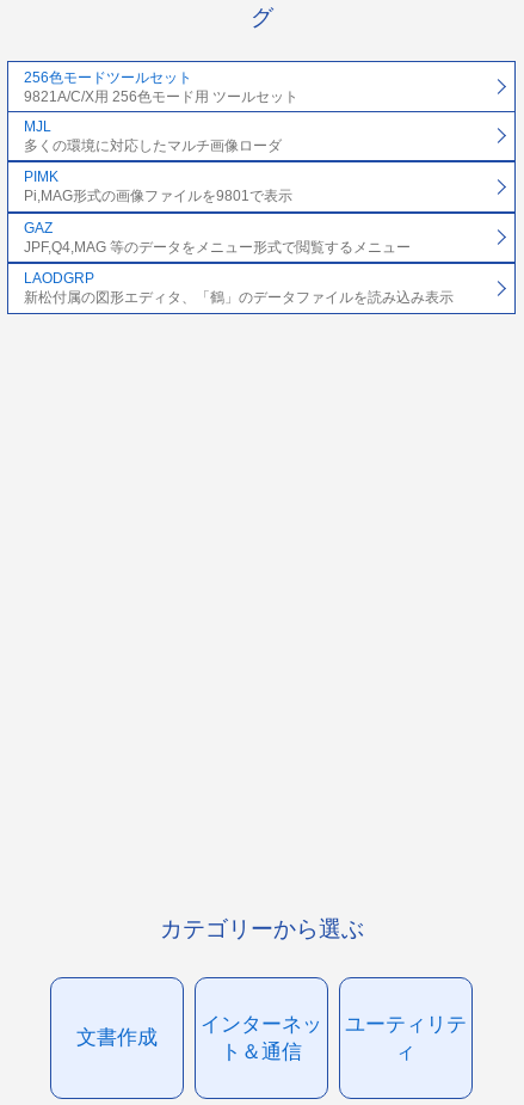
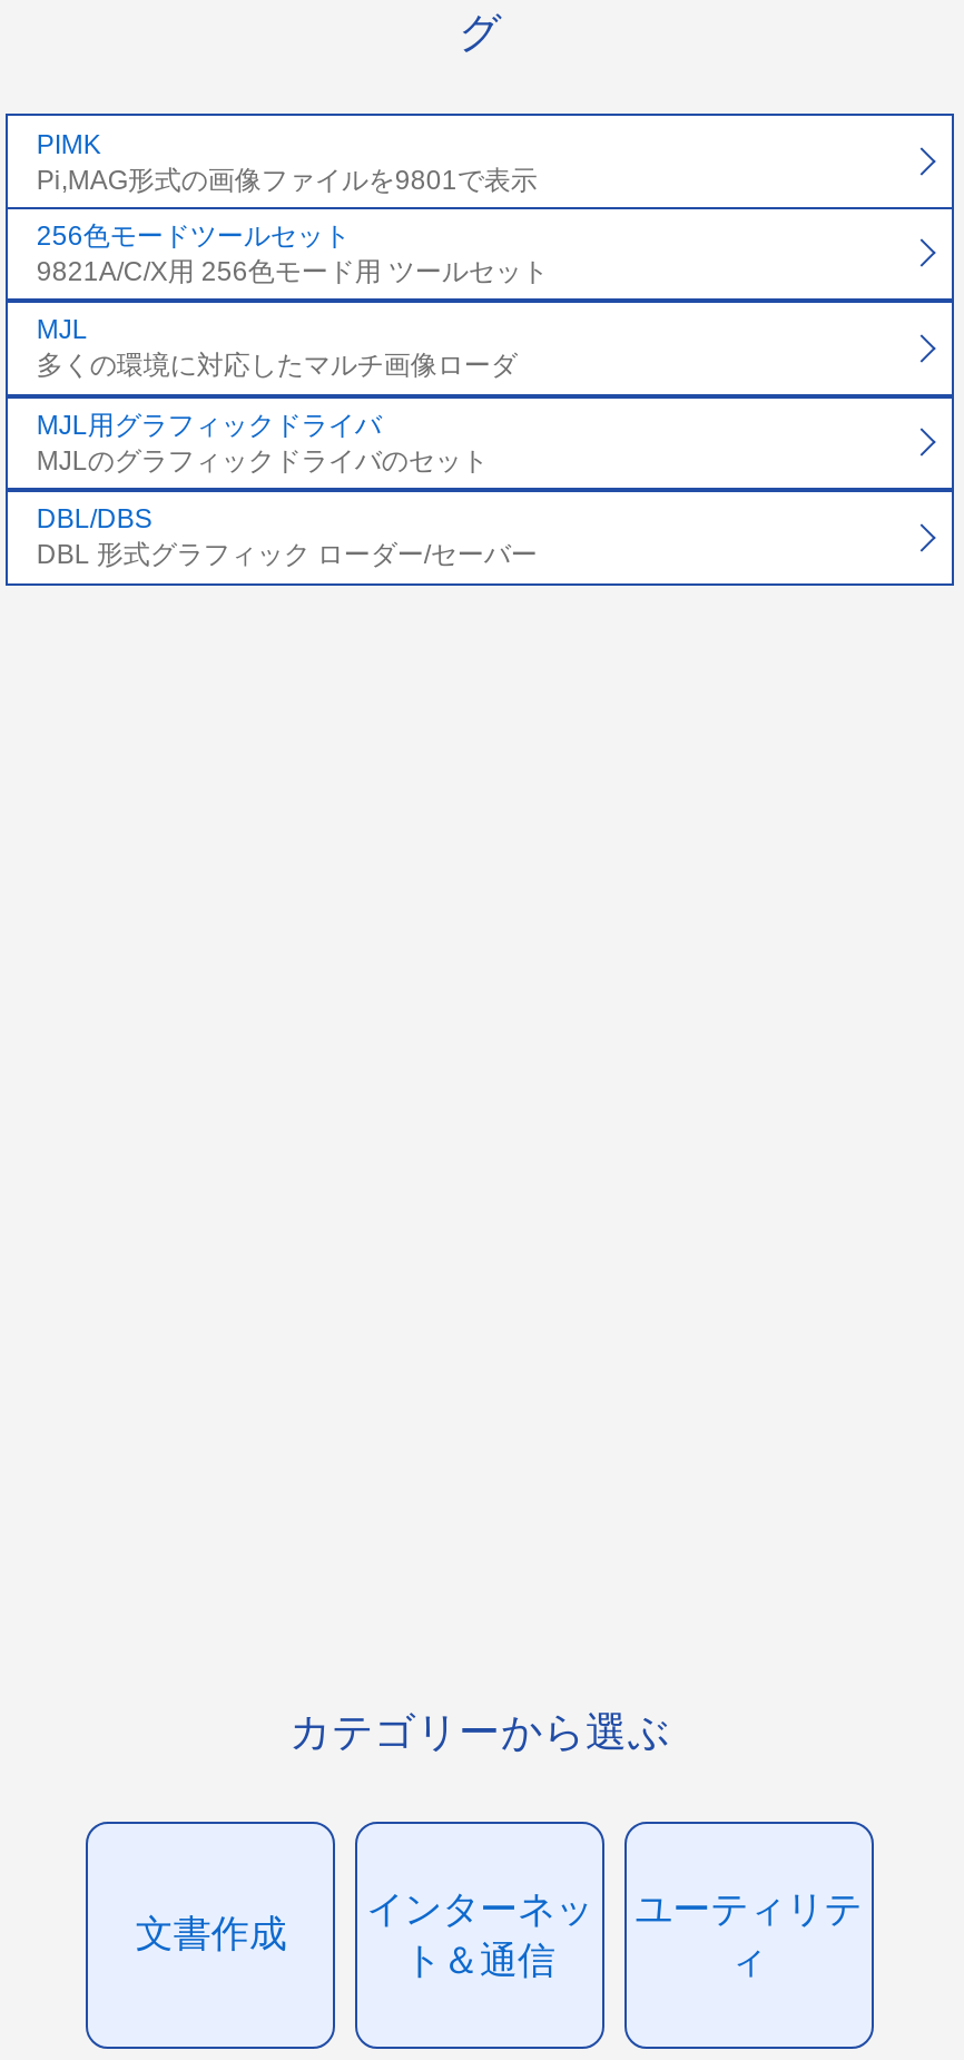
moved down: 256色モードツールセット | 9821A/C/X用 256色モード用 ツールセット | MJL | 多くの環境に対応したマルチ画像ローダ

moved up: PIMK | Pi,MAG形式の画像ファイルを9801で表示

- GAZ
- JPF,Q4,MAG 等のデータをメニュー形式で閲覧するメニュー
- LAODGRP
- 新松付属の図形エディタ、「鶴」のデータファイルを読み込み表示
+ MJL用グラフィックドライバ
+ MJLのグラフィックドライバのセット
+ DBL/DBS
+ DBL 形式グラフィック ローダー/セーバー
